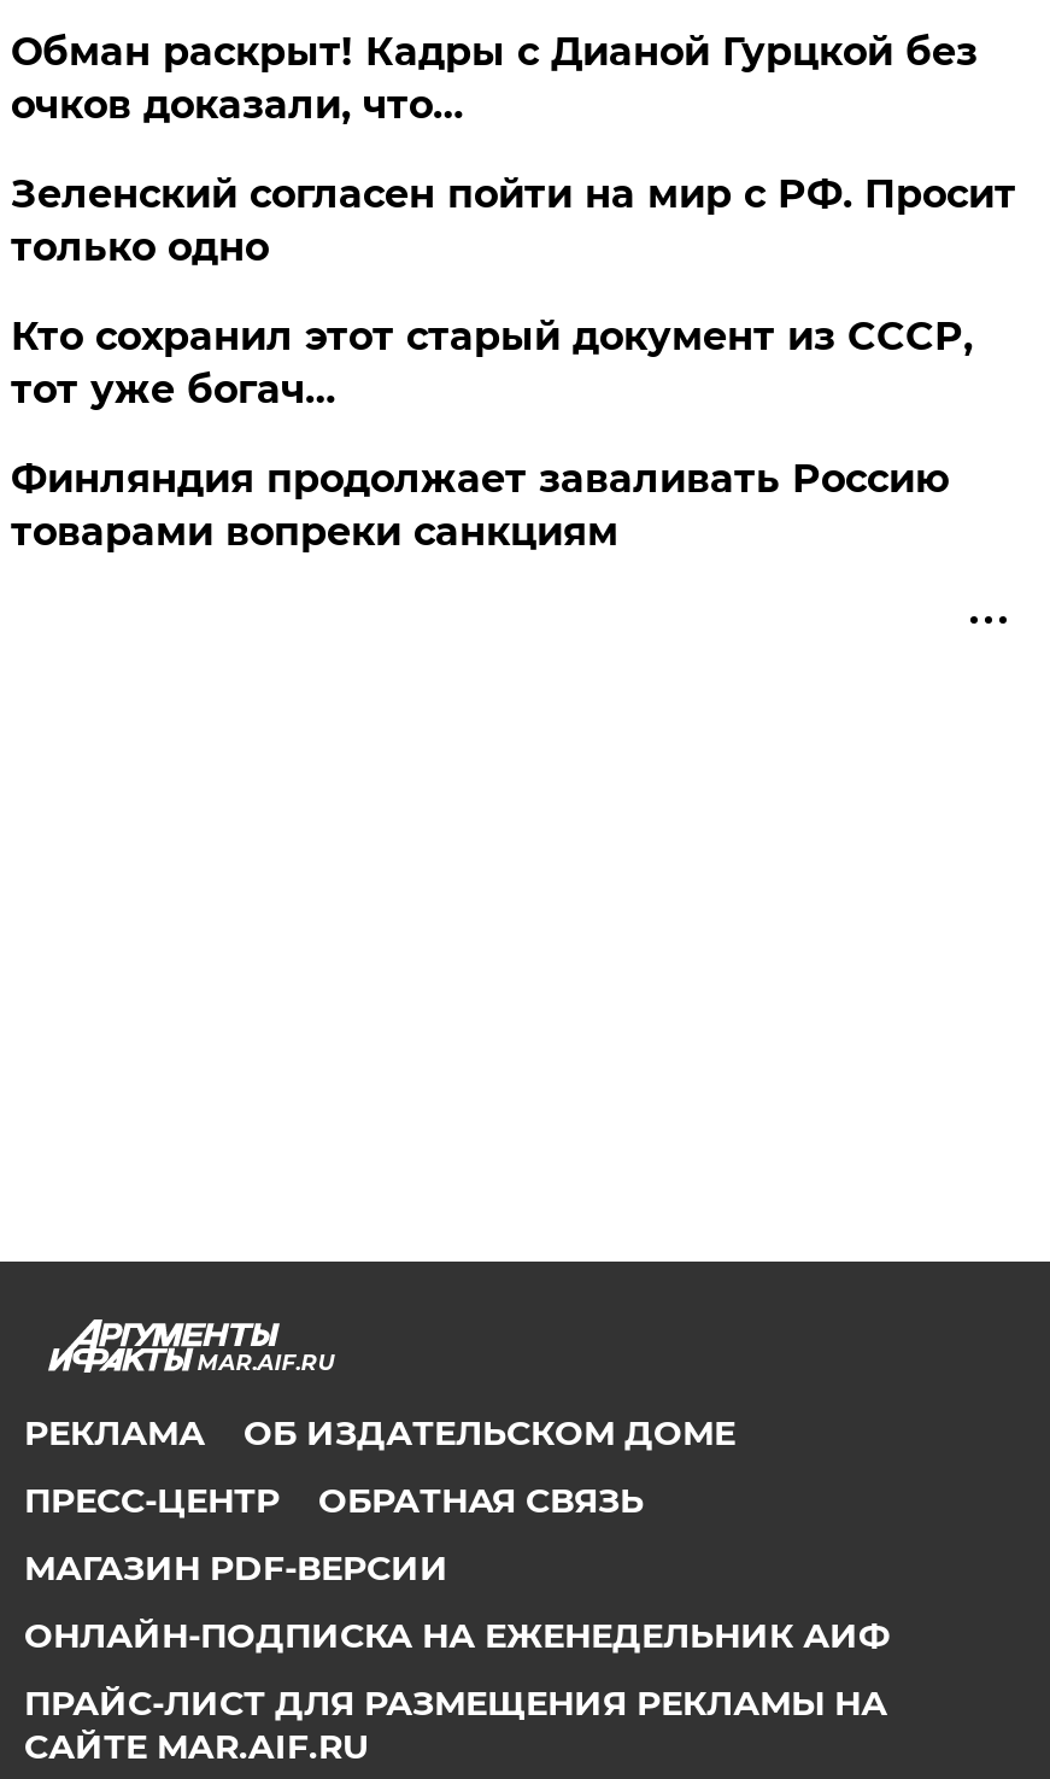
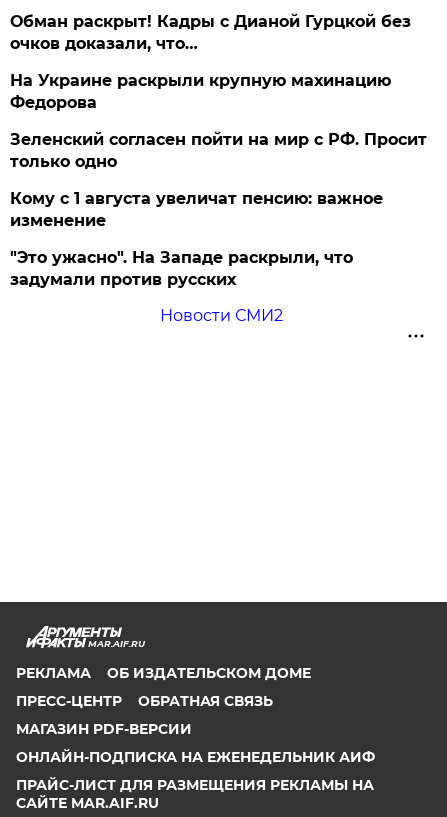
+ На Украине раскрыли крупную махинацию
+ Федорова

- Кто сохранил этот старый документ из СССР,
- тот уже богач…
- Финляндия продолжает заваливать Россию
- товарами вопреки санкциям
+ Кому с 1 августа увеличат пенсию: важное
+ изменение
+ "Это ужасно". На Западе раскрыли, что
+ задумали против русских
+ Новости СМИ2
